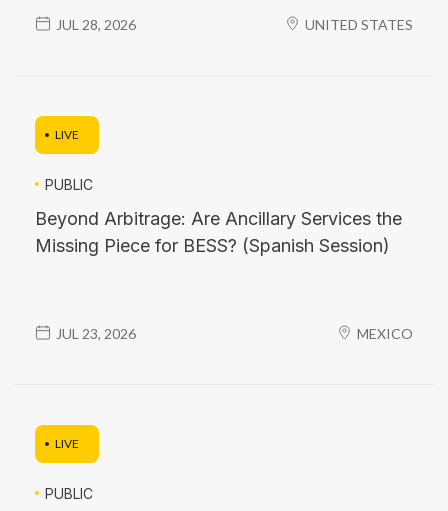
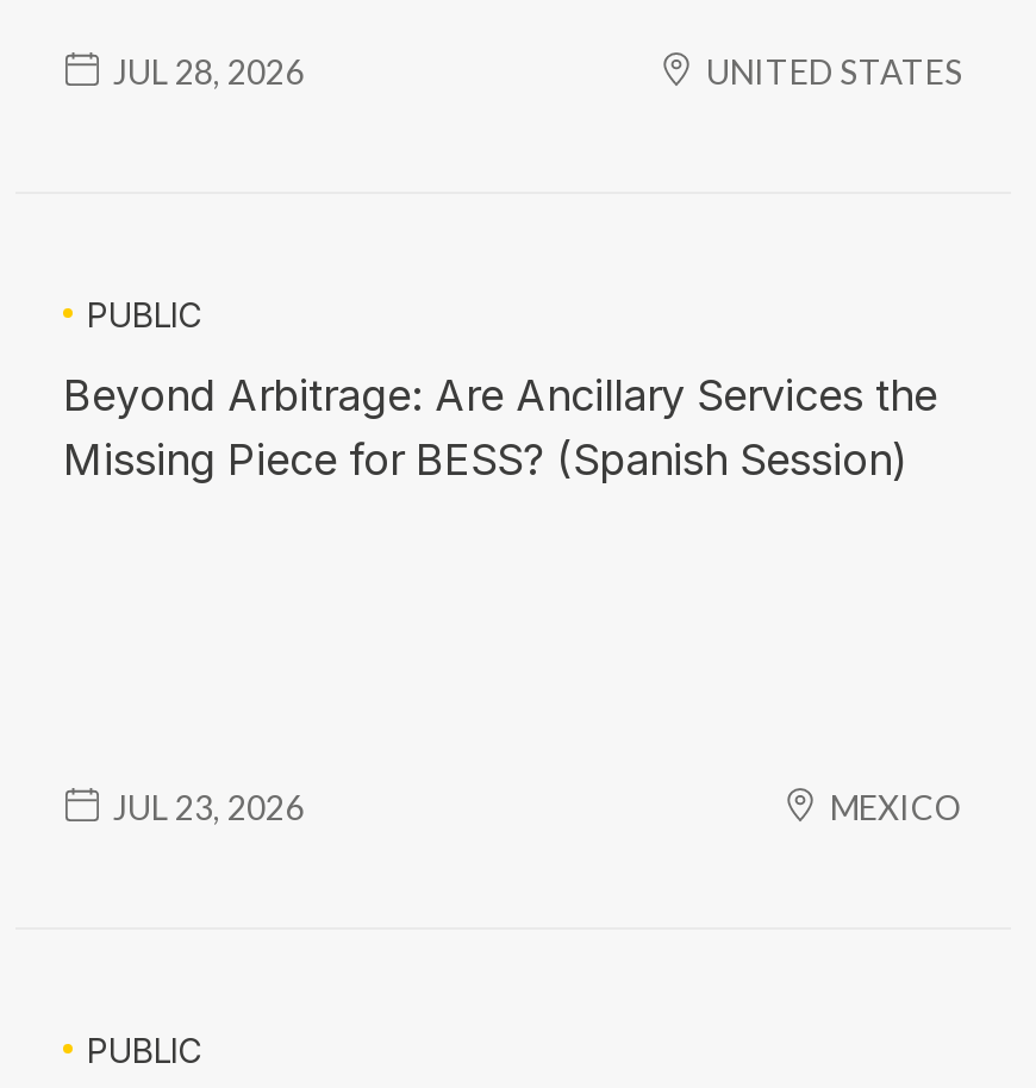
- LIVE

- LIVE
